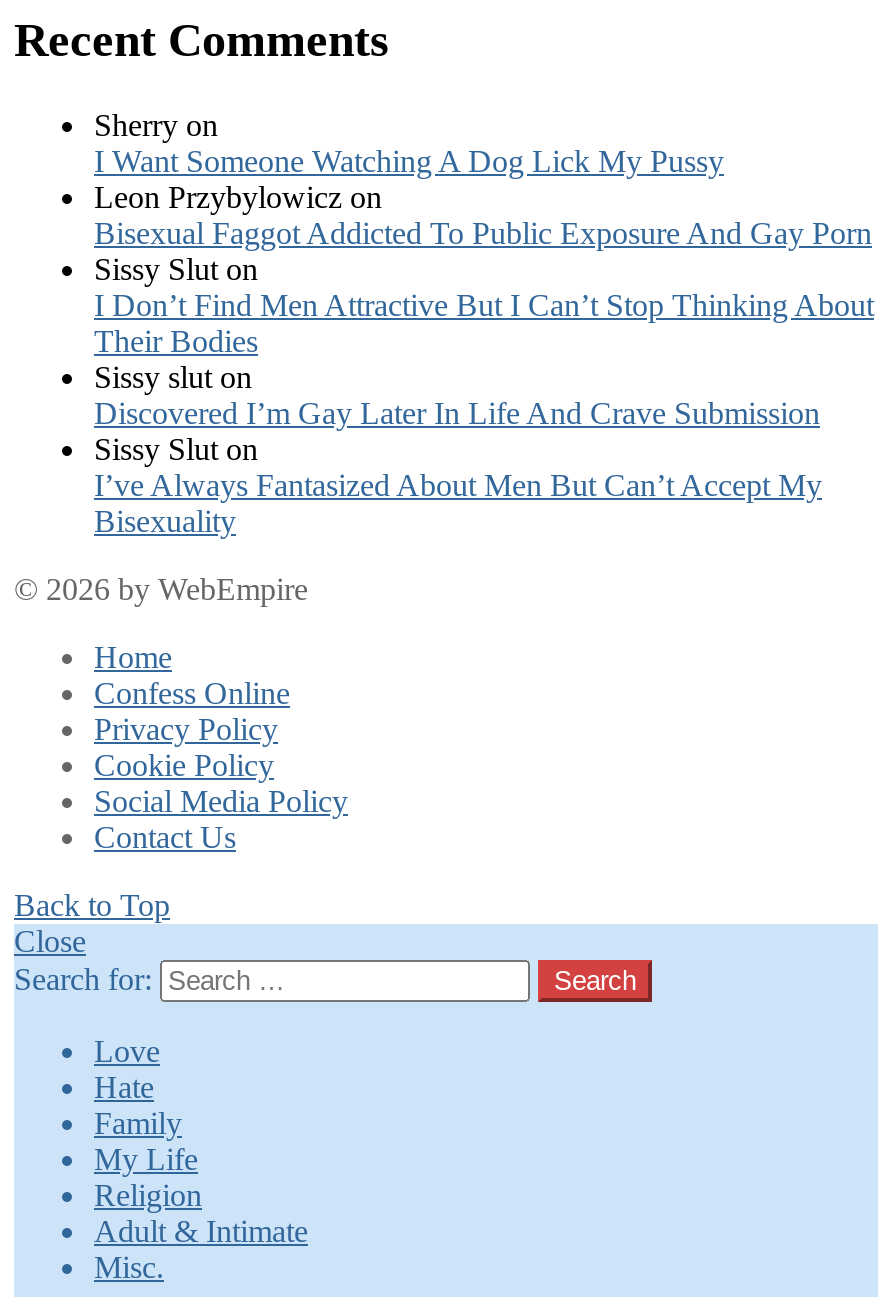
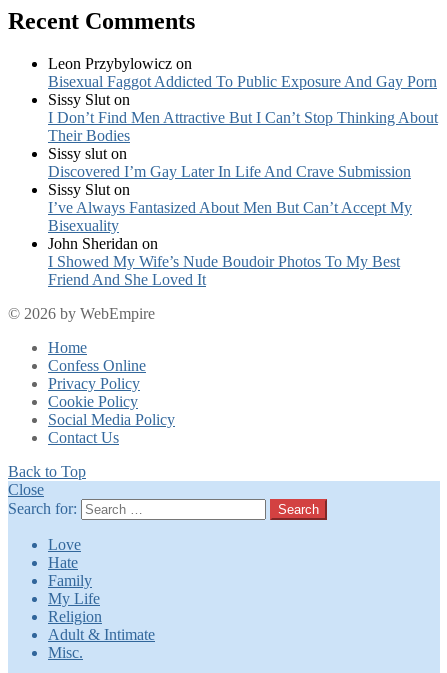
- Sherry on
- I Want Someone Watching A Dog Lick My Pussy

moved up: Leon Przybylowicz on | Bisexual Faggot Addicted To Public Exposure And Gay Porn | Sissy Slut on | ... | I’ve Always Fantasized About Men But Can’t Accept My | Bisexuality

+ John Sheridan on
+ I Showed My Wife’s Nude Boudoir Photos To My Best
+ Friend And She Loved It
